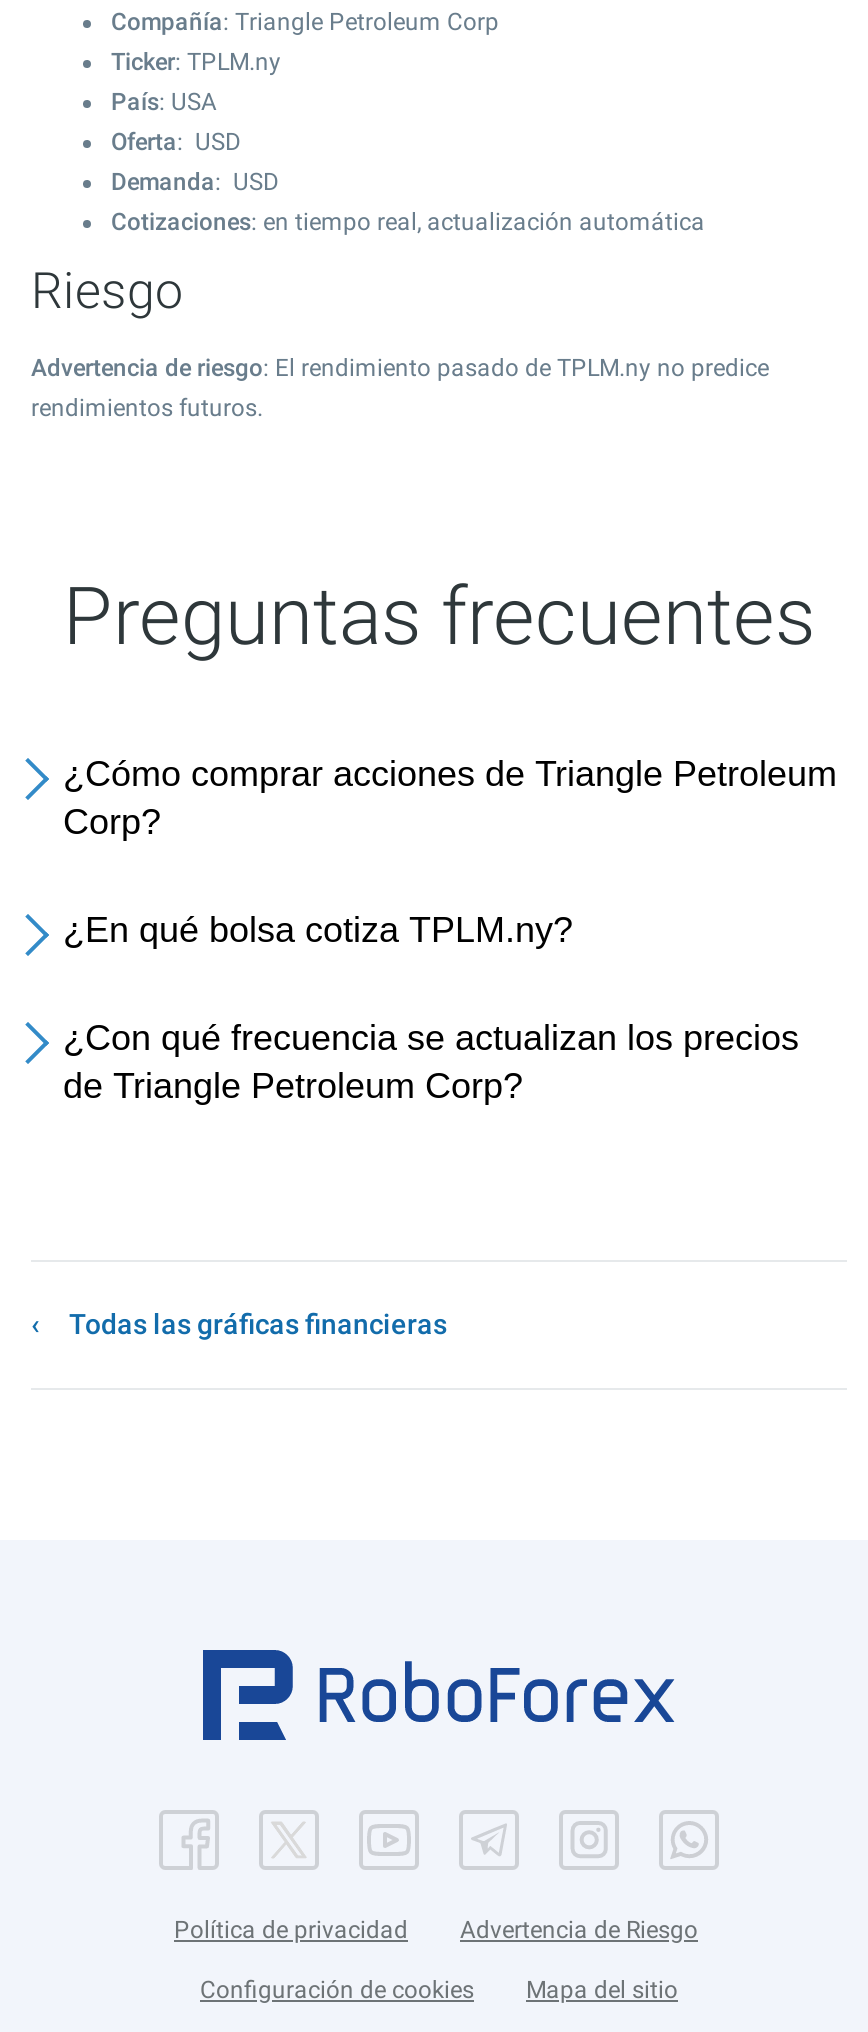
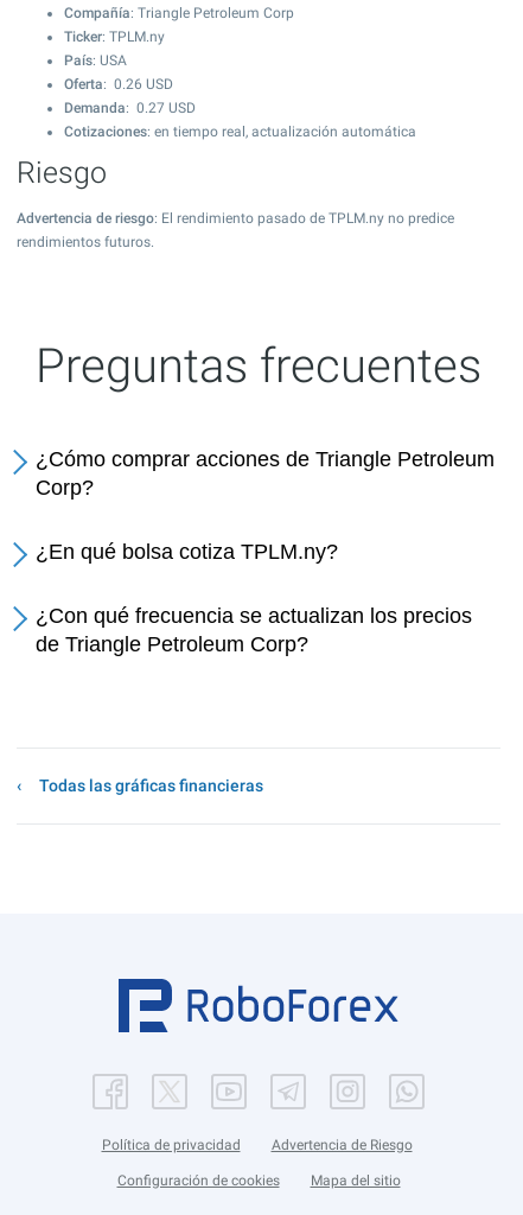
- Oferta: USD
- Demanda: USD
+ Oferta: 0.26 USD
+ Demanda: 0.27 USD
